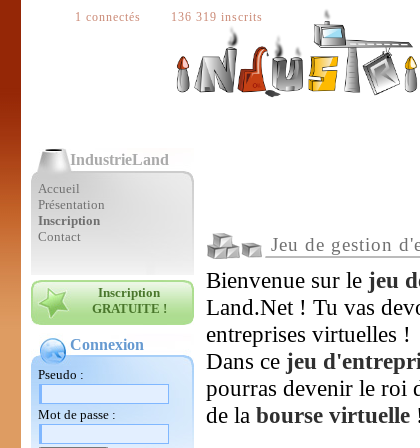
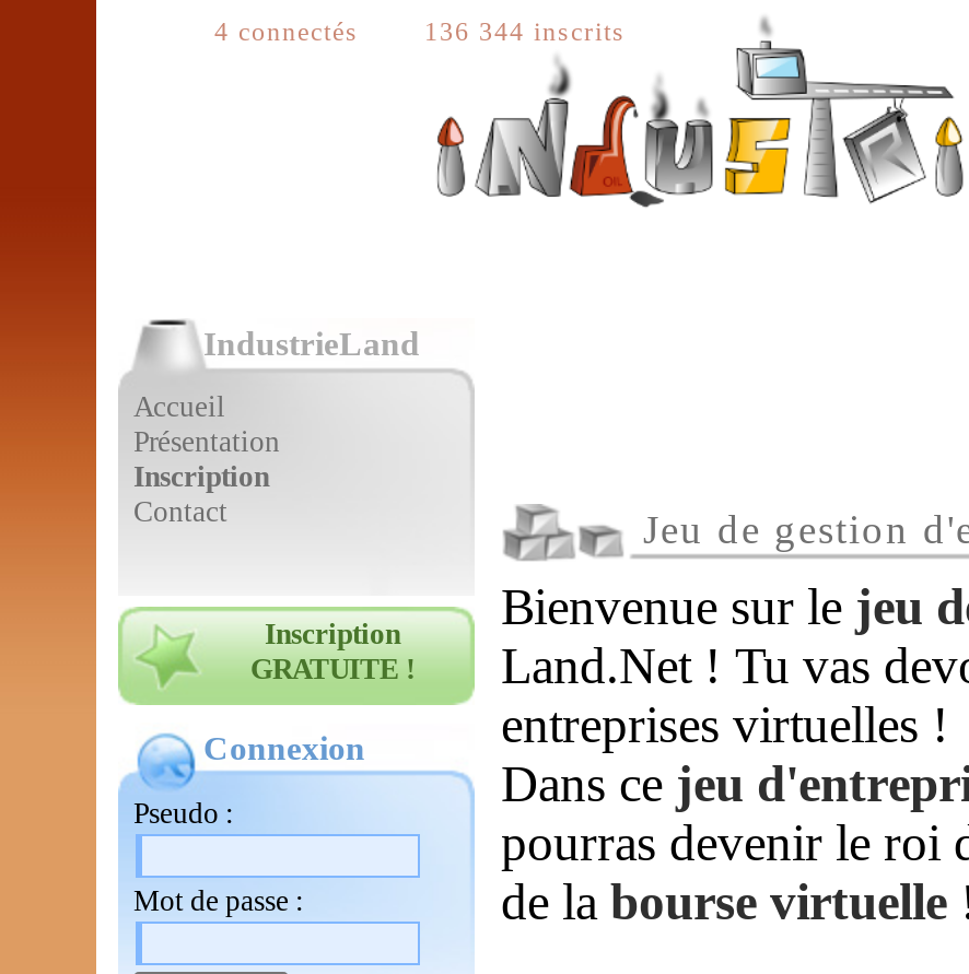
- 1 connectés
+ 4 connectés

- 136 319 inscrits
+ 136 344 inscrits
